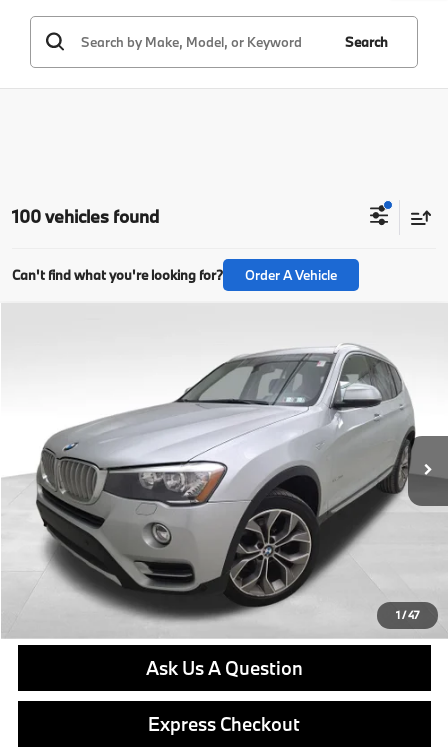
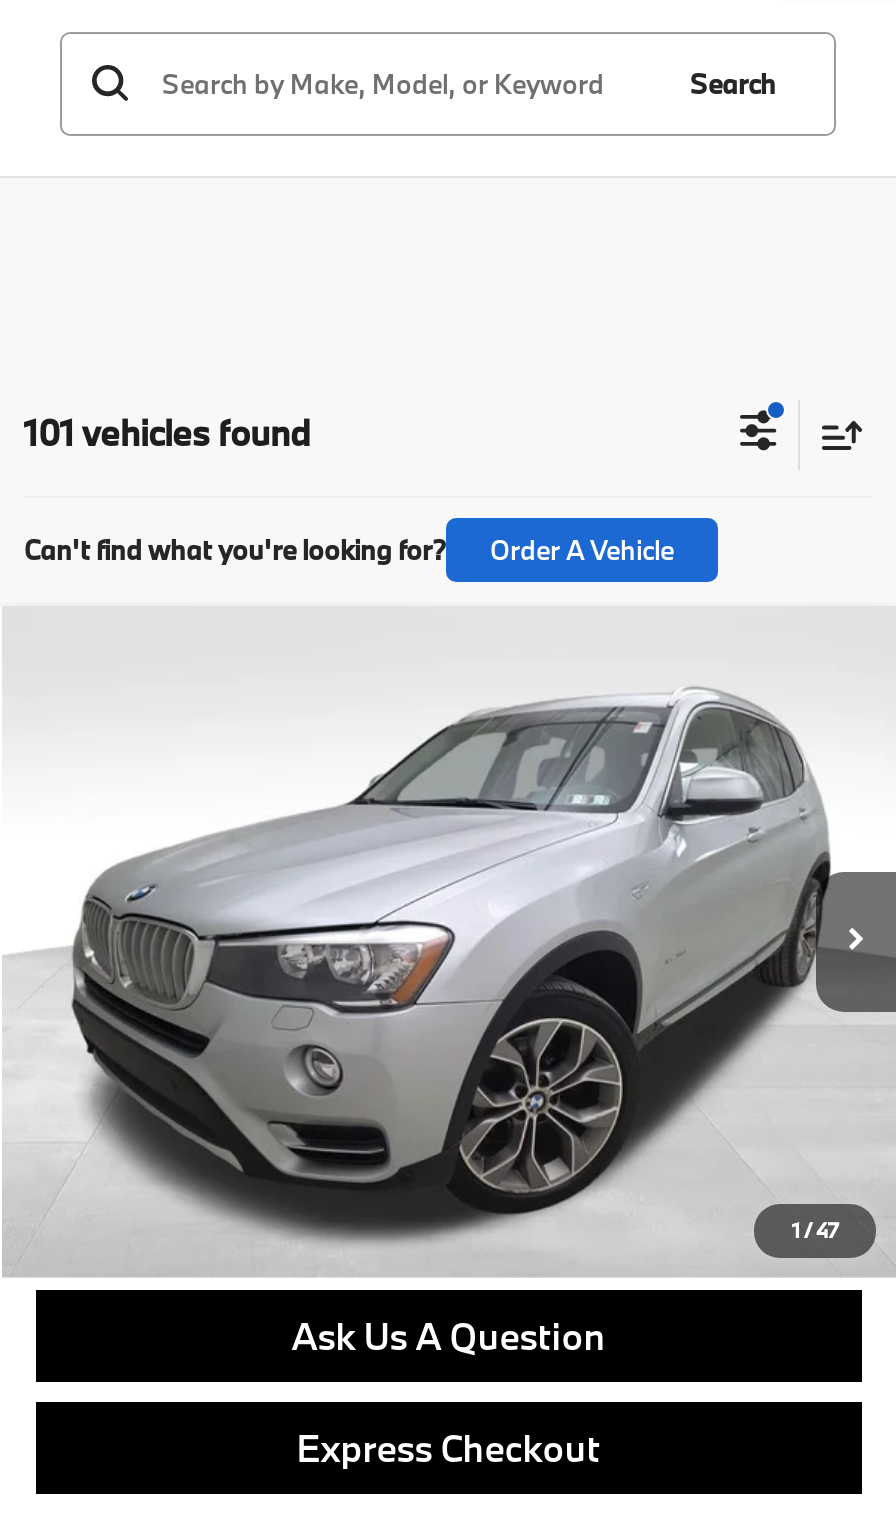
- 100 vehicles found
+ 101 vehicles found
